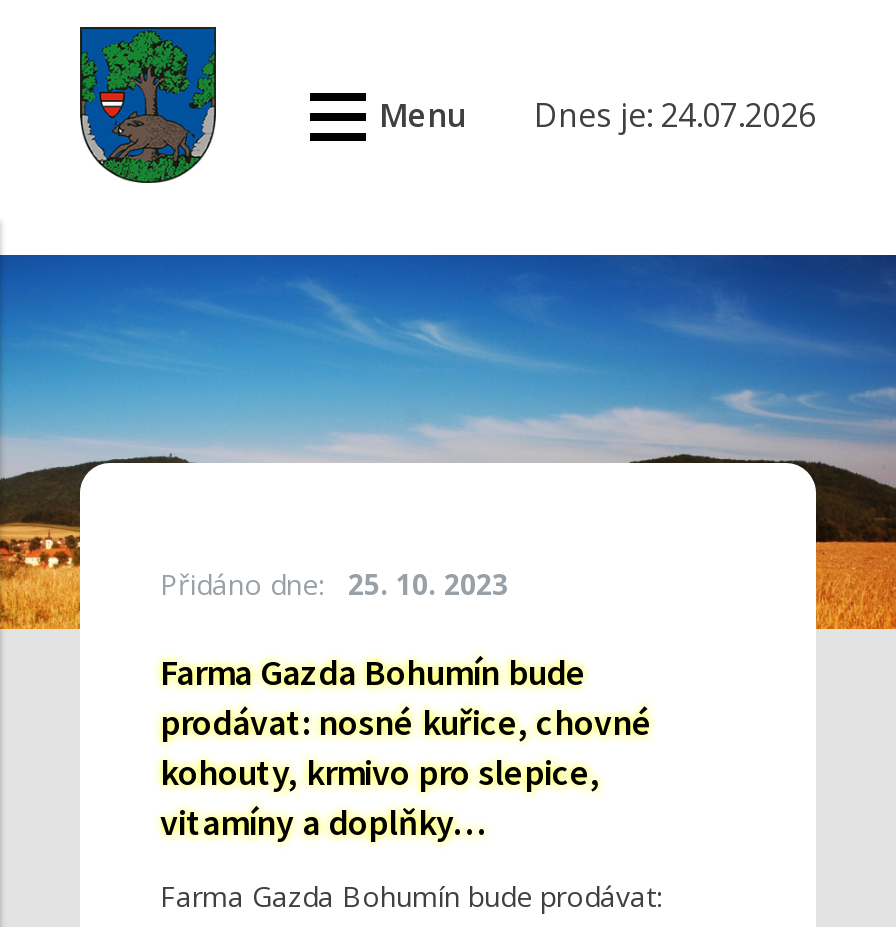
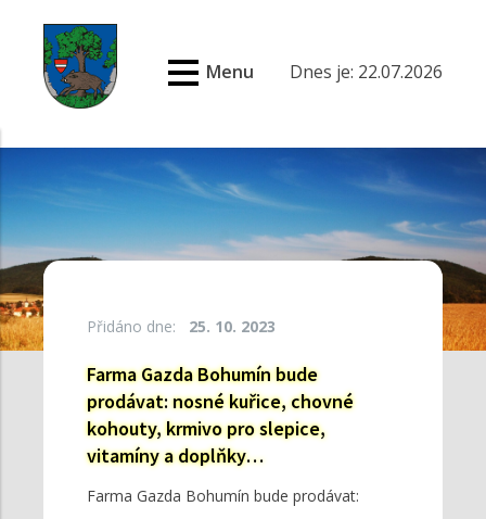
- Menu Dnes je: 24.07.2026
+ Menu Dnes je: 22.07.2026
